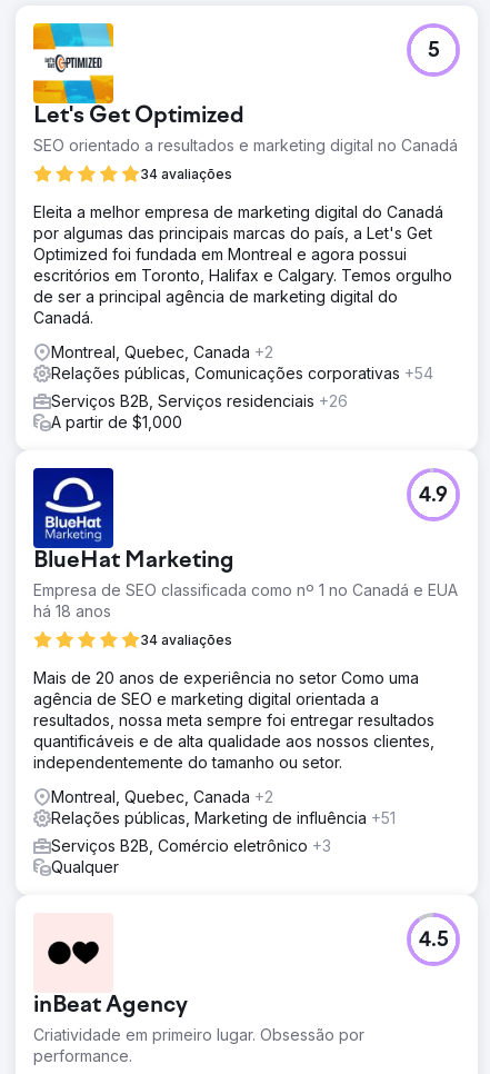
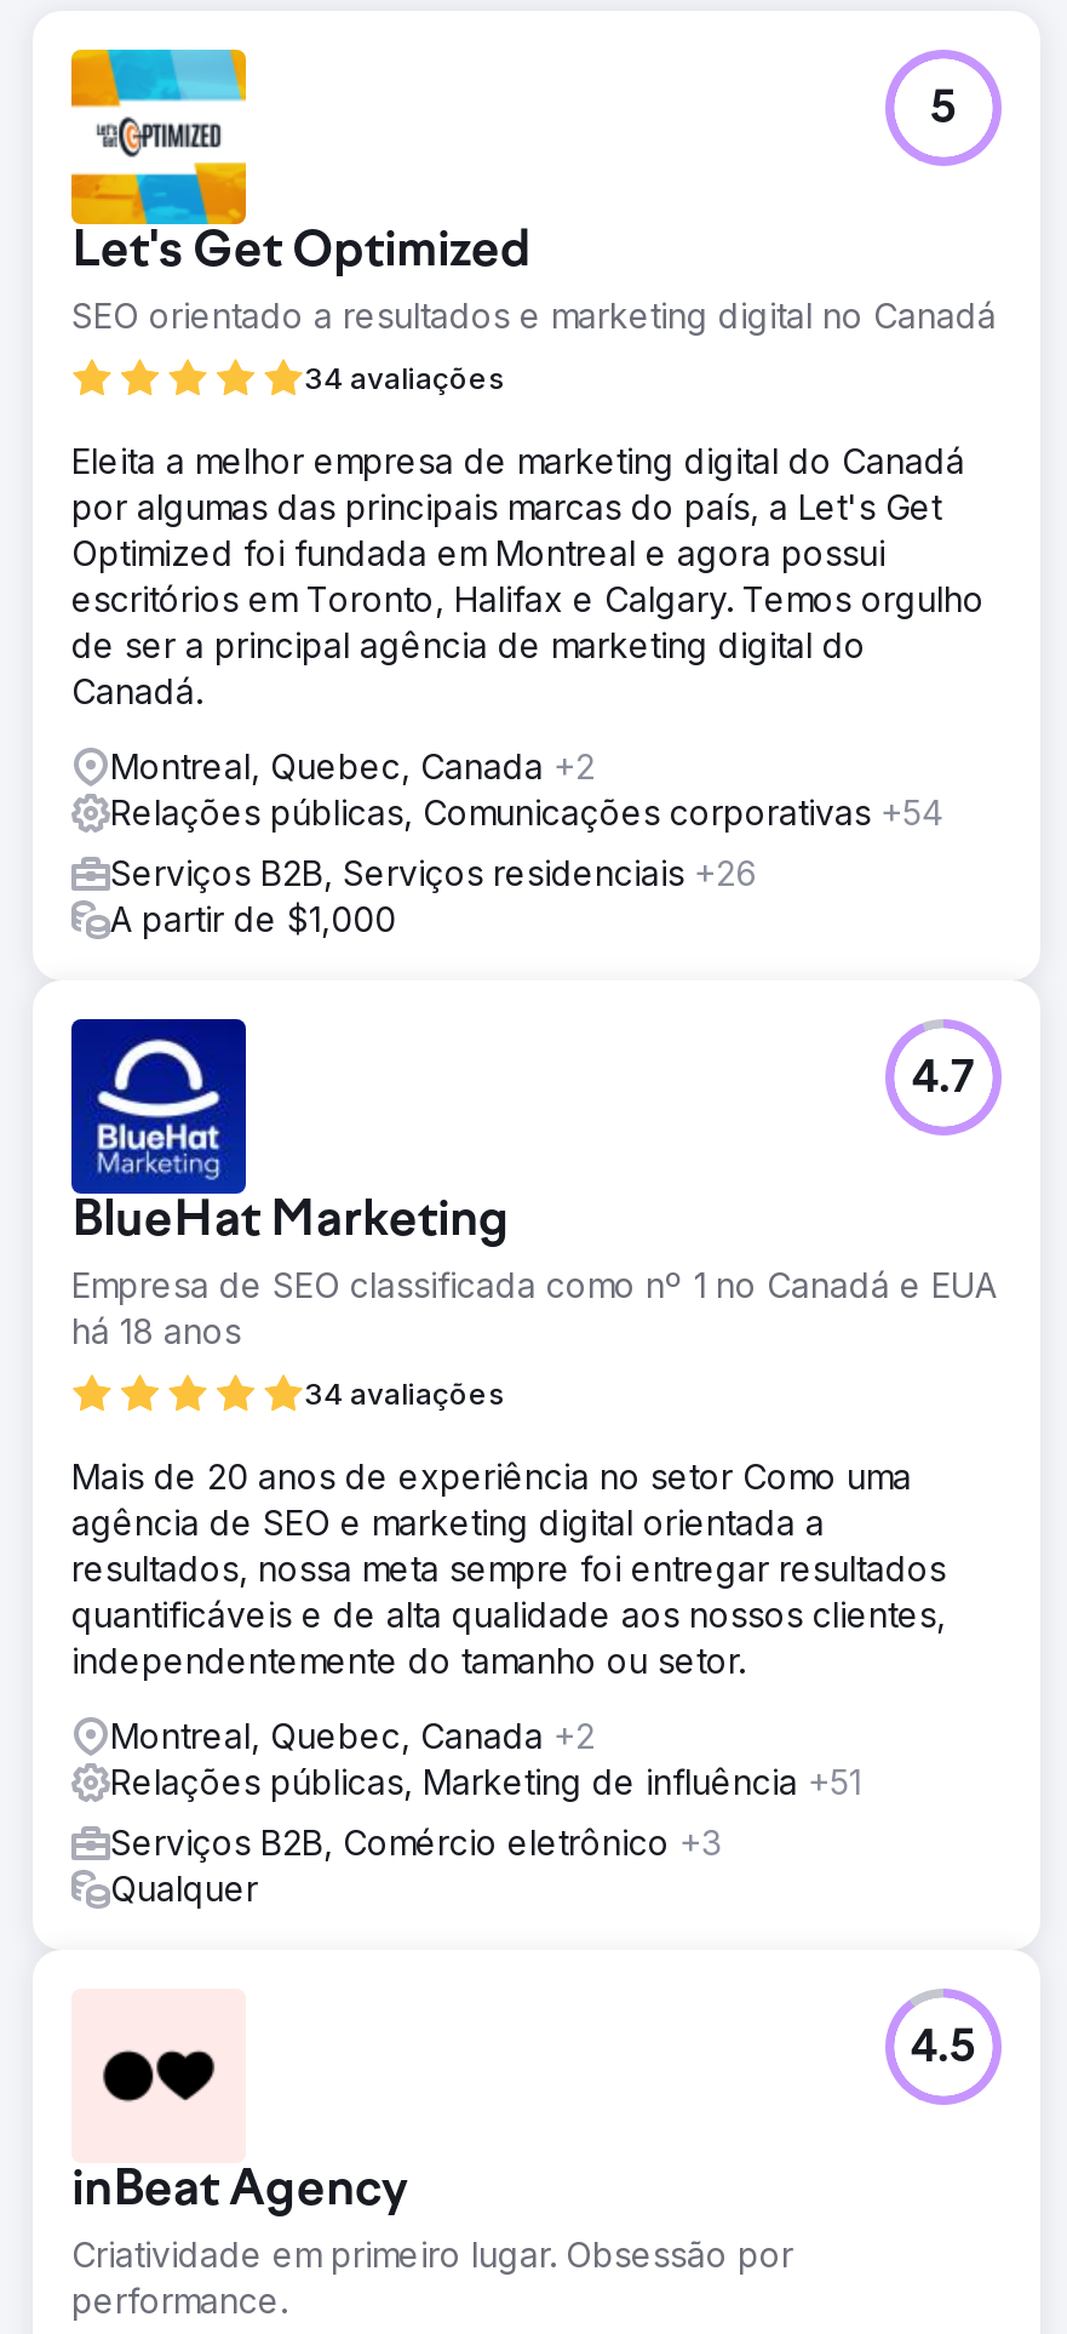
- 4.9
+ 4.7
